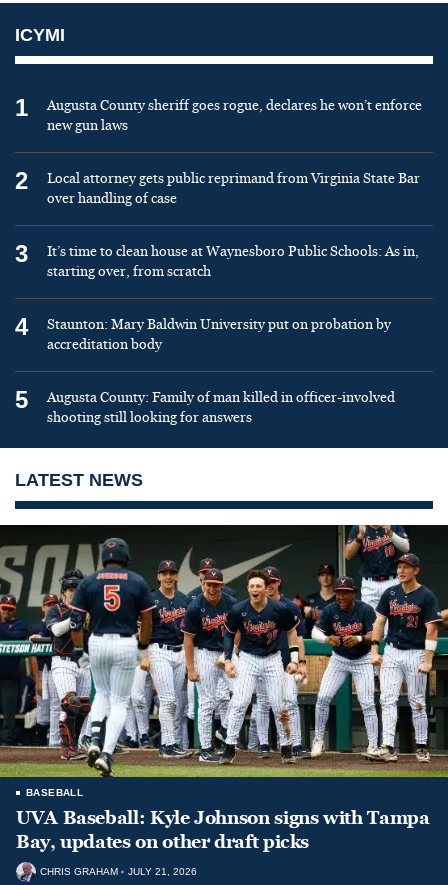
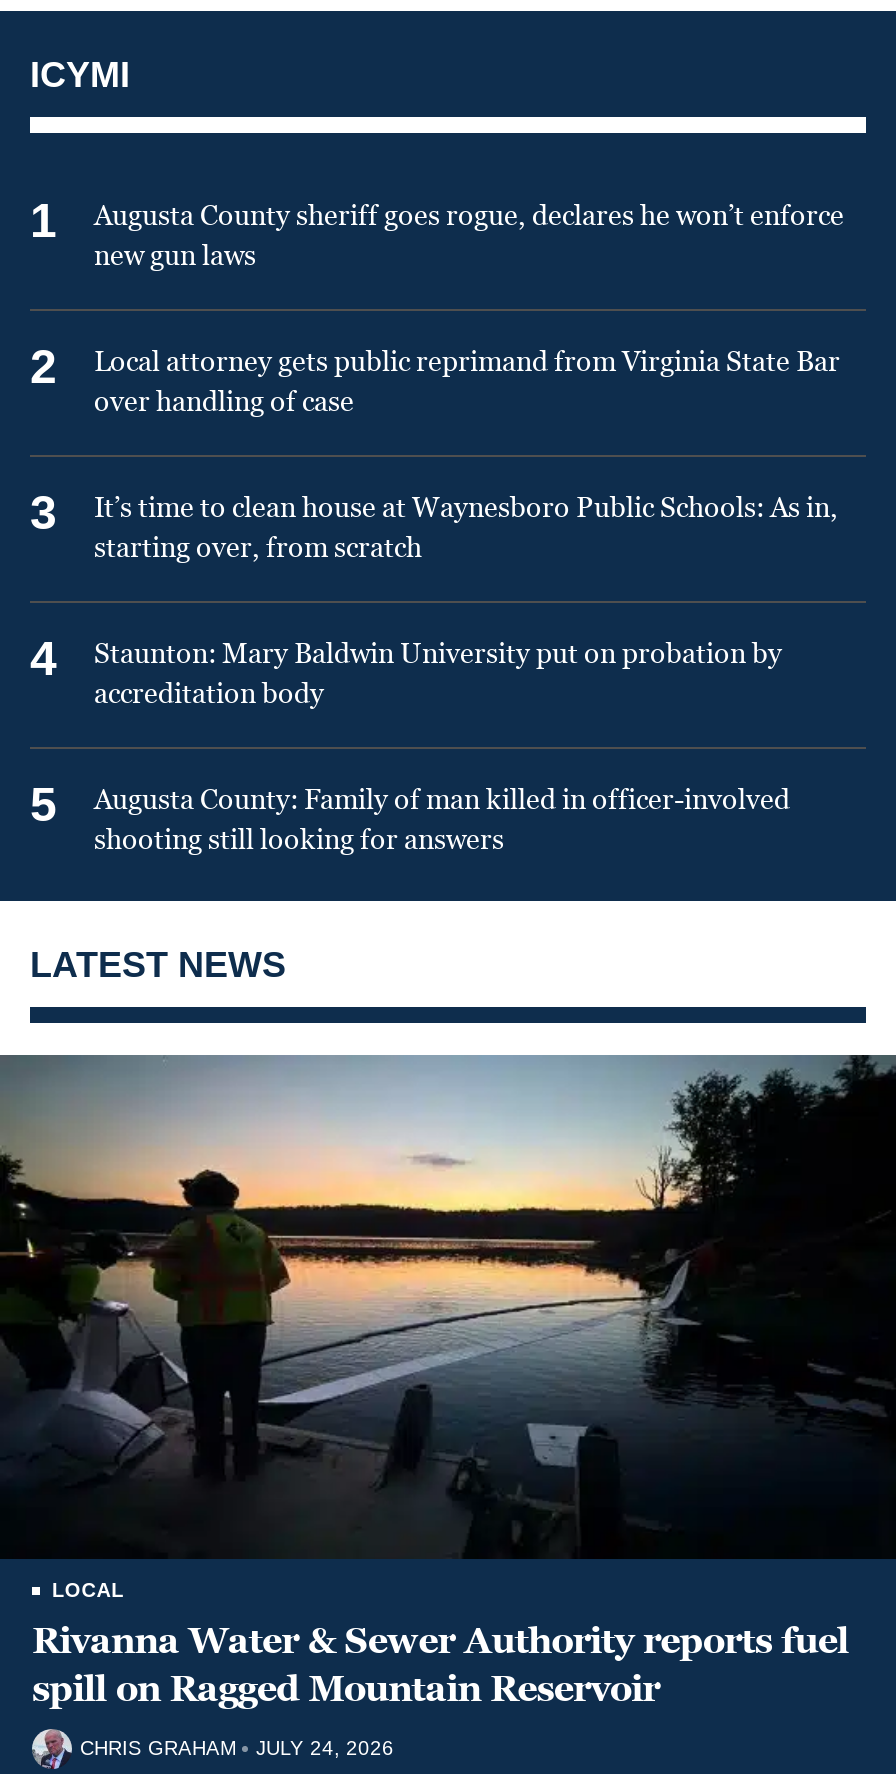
- [image]
- BASEBALL
- UVA Baseball: Kyle Johnson signs with Tampa
- Bay, updates on other draft picks
+ [image]
+ LOCAL
+ Rivanna Water & Sewer Authority reports fuel
+ spill on Ragged Mountain Reservoir

- CHRIS GRAHAM JULY 21, 2026
+ CHRIS GRAHAM JULY 24, 2026
